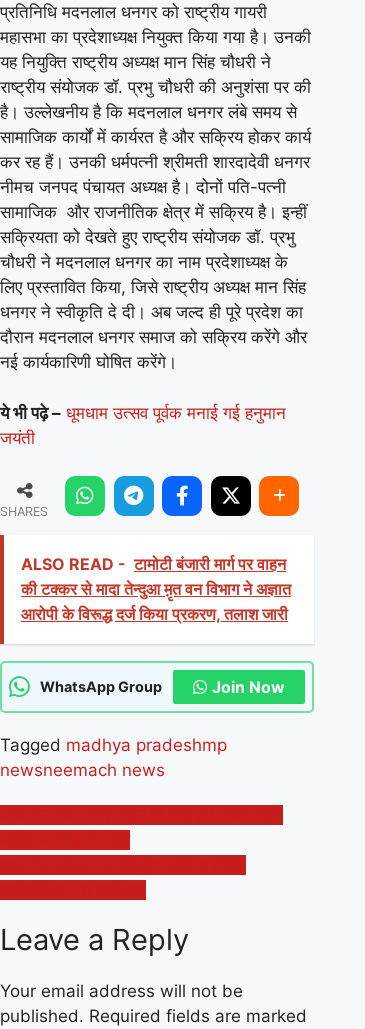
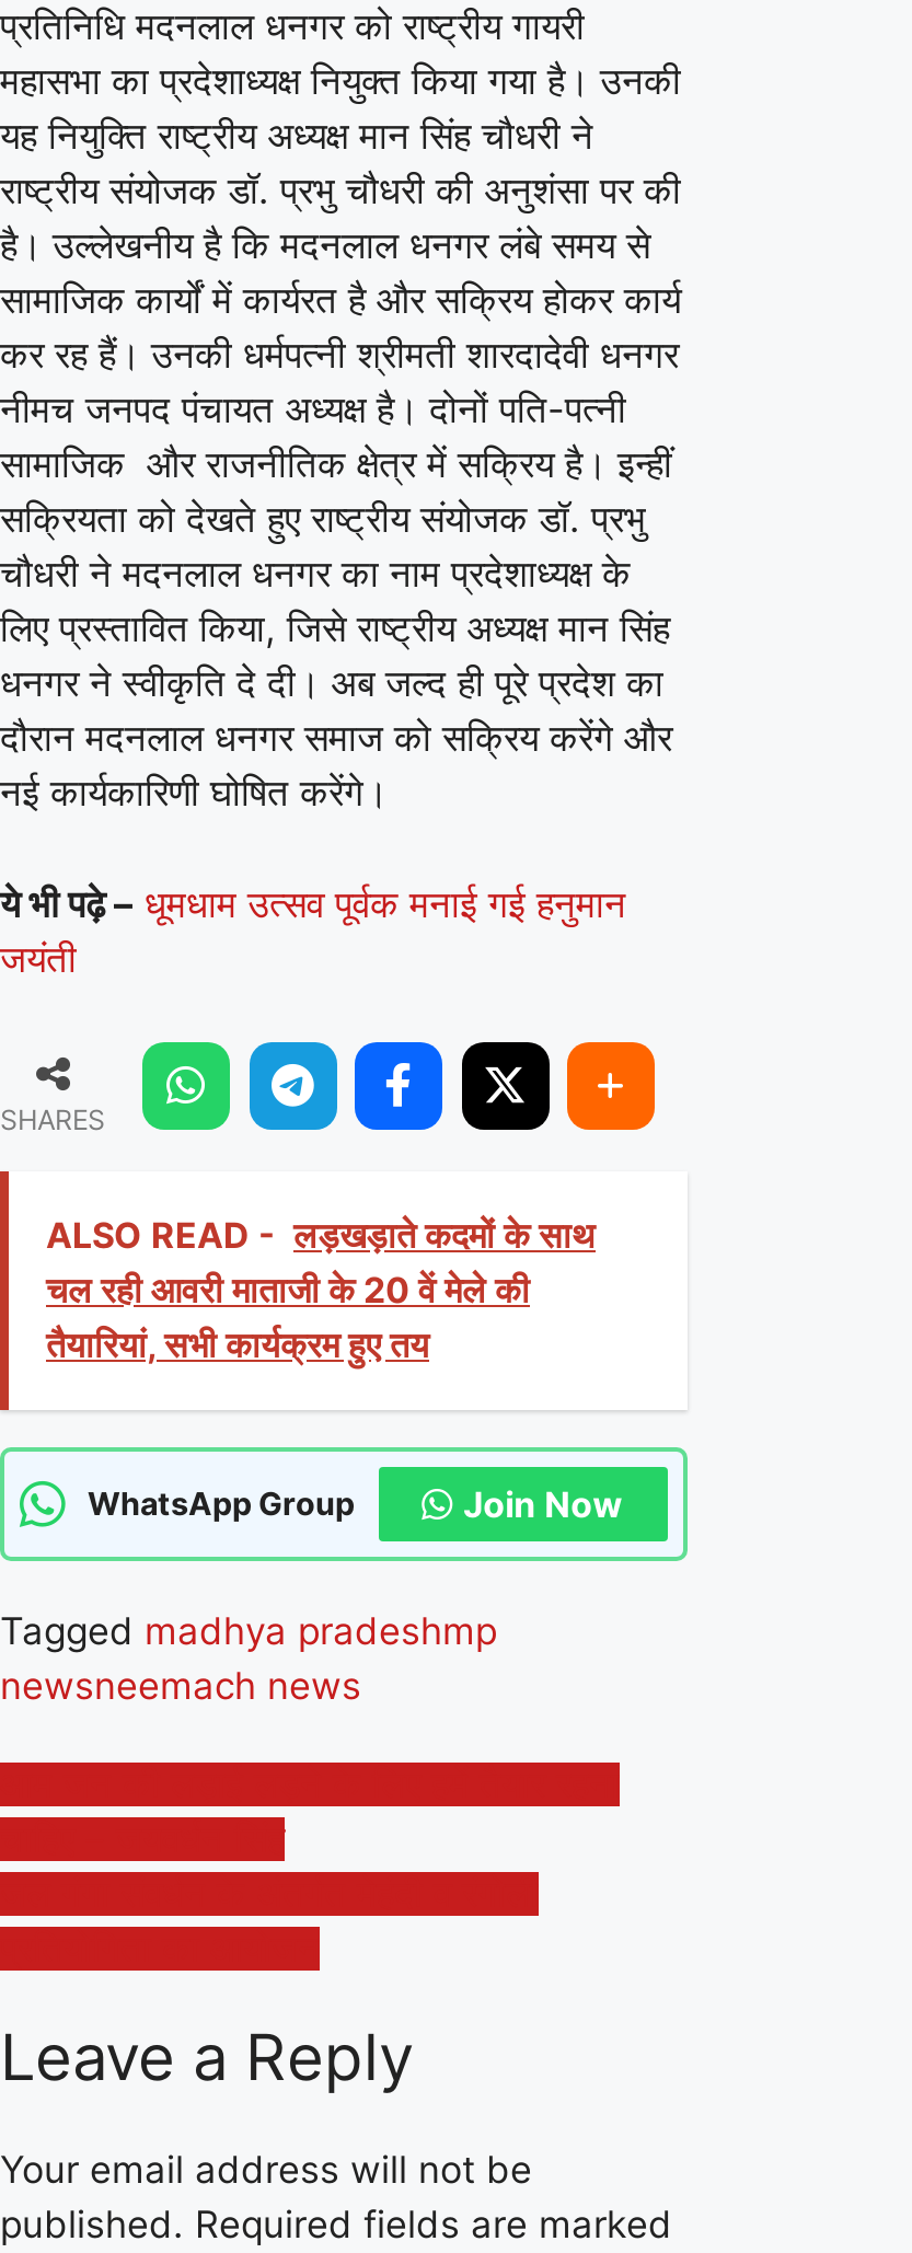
- ALSO READ - टामोटी बंजारी मार्ग पर वाहन
- की टक्कर से मादा तेन्दुआ म़ृत वन विभाग ने अज्ञात
- आरोपी के विरूद्ध दर्ज किया प्रकरण, तलाश जारी
+ ALSO READ - लड़खड़ाते कदमों के साथ
+ चल रही आवरी माताजी के 20 वें मेले की
+ तैयारियां, सभी कार्यक्रम हुए तय
